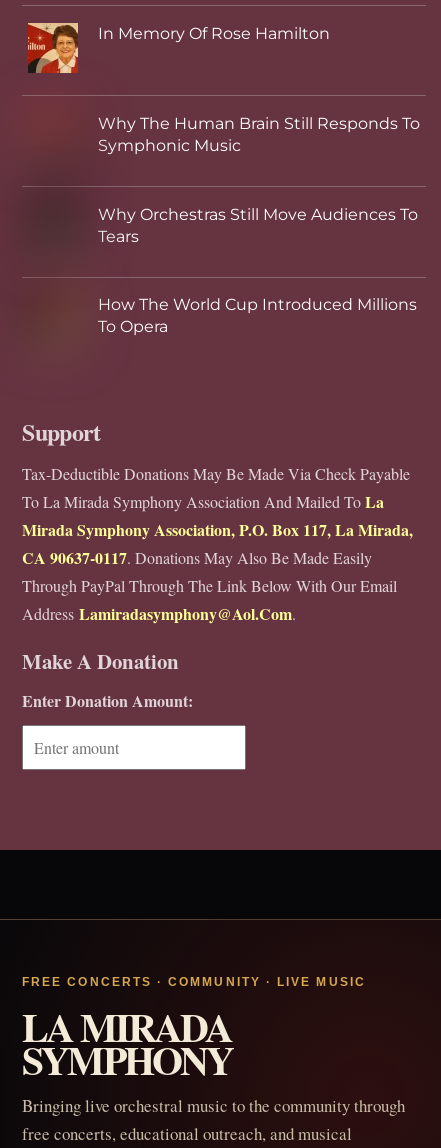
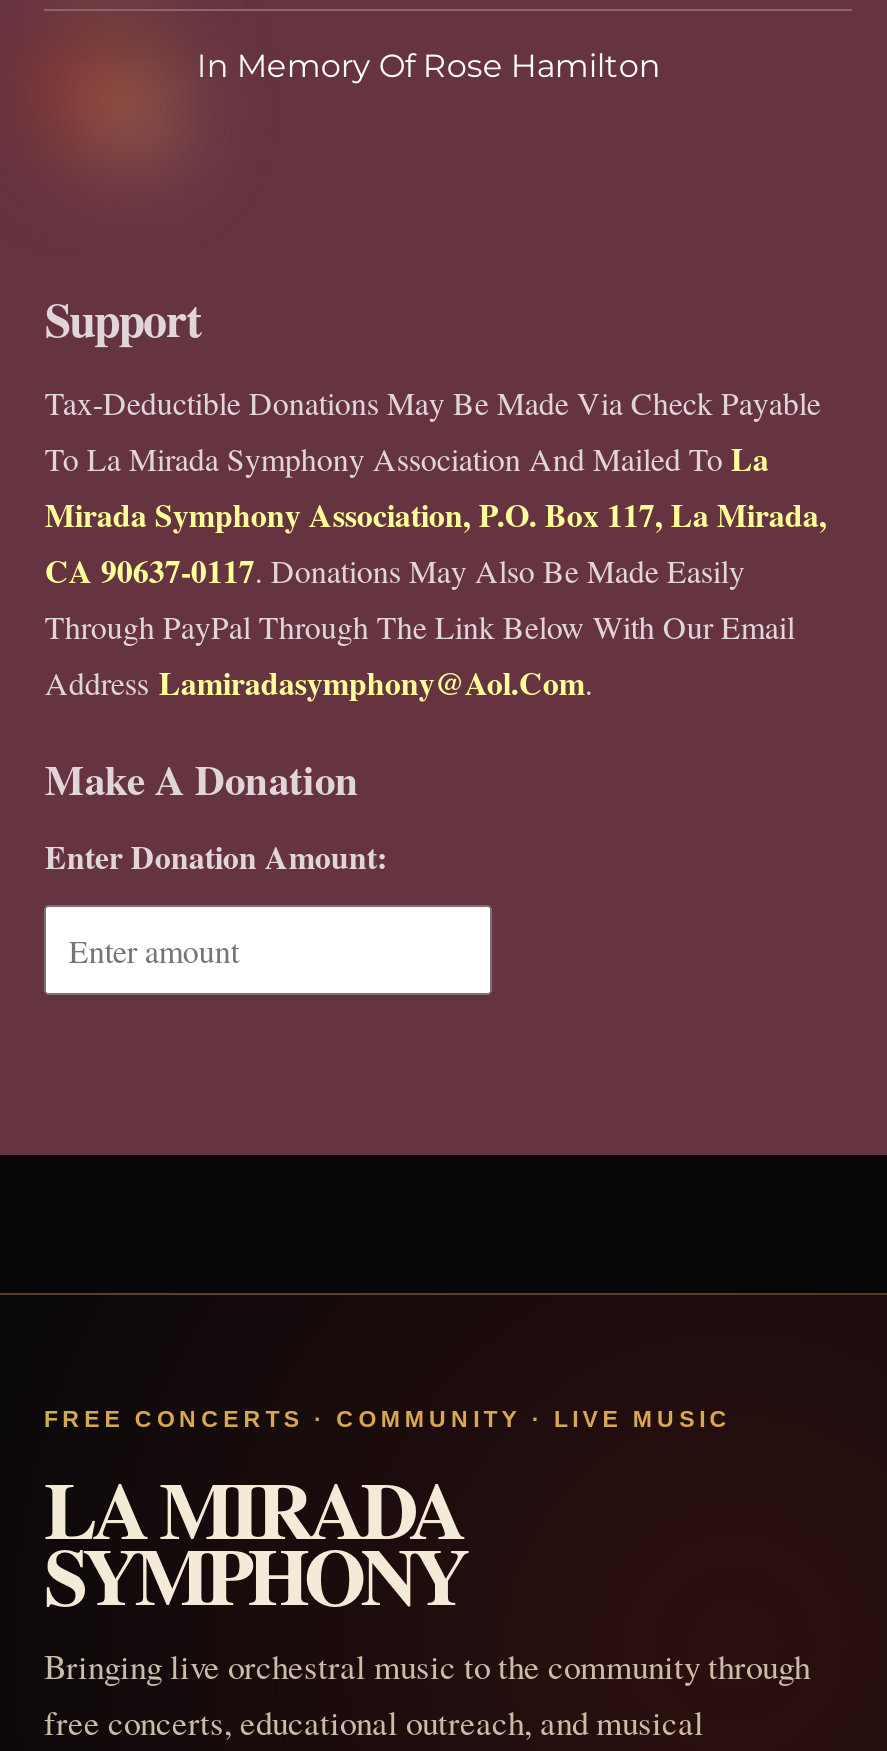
- [image]

- Why The Human Brain Still Responds To
- Symphonic Music

- Why Orchestras Still Move Audiences To
- Tears

- How The World Cup Introduced Millions
- To Opera
